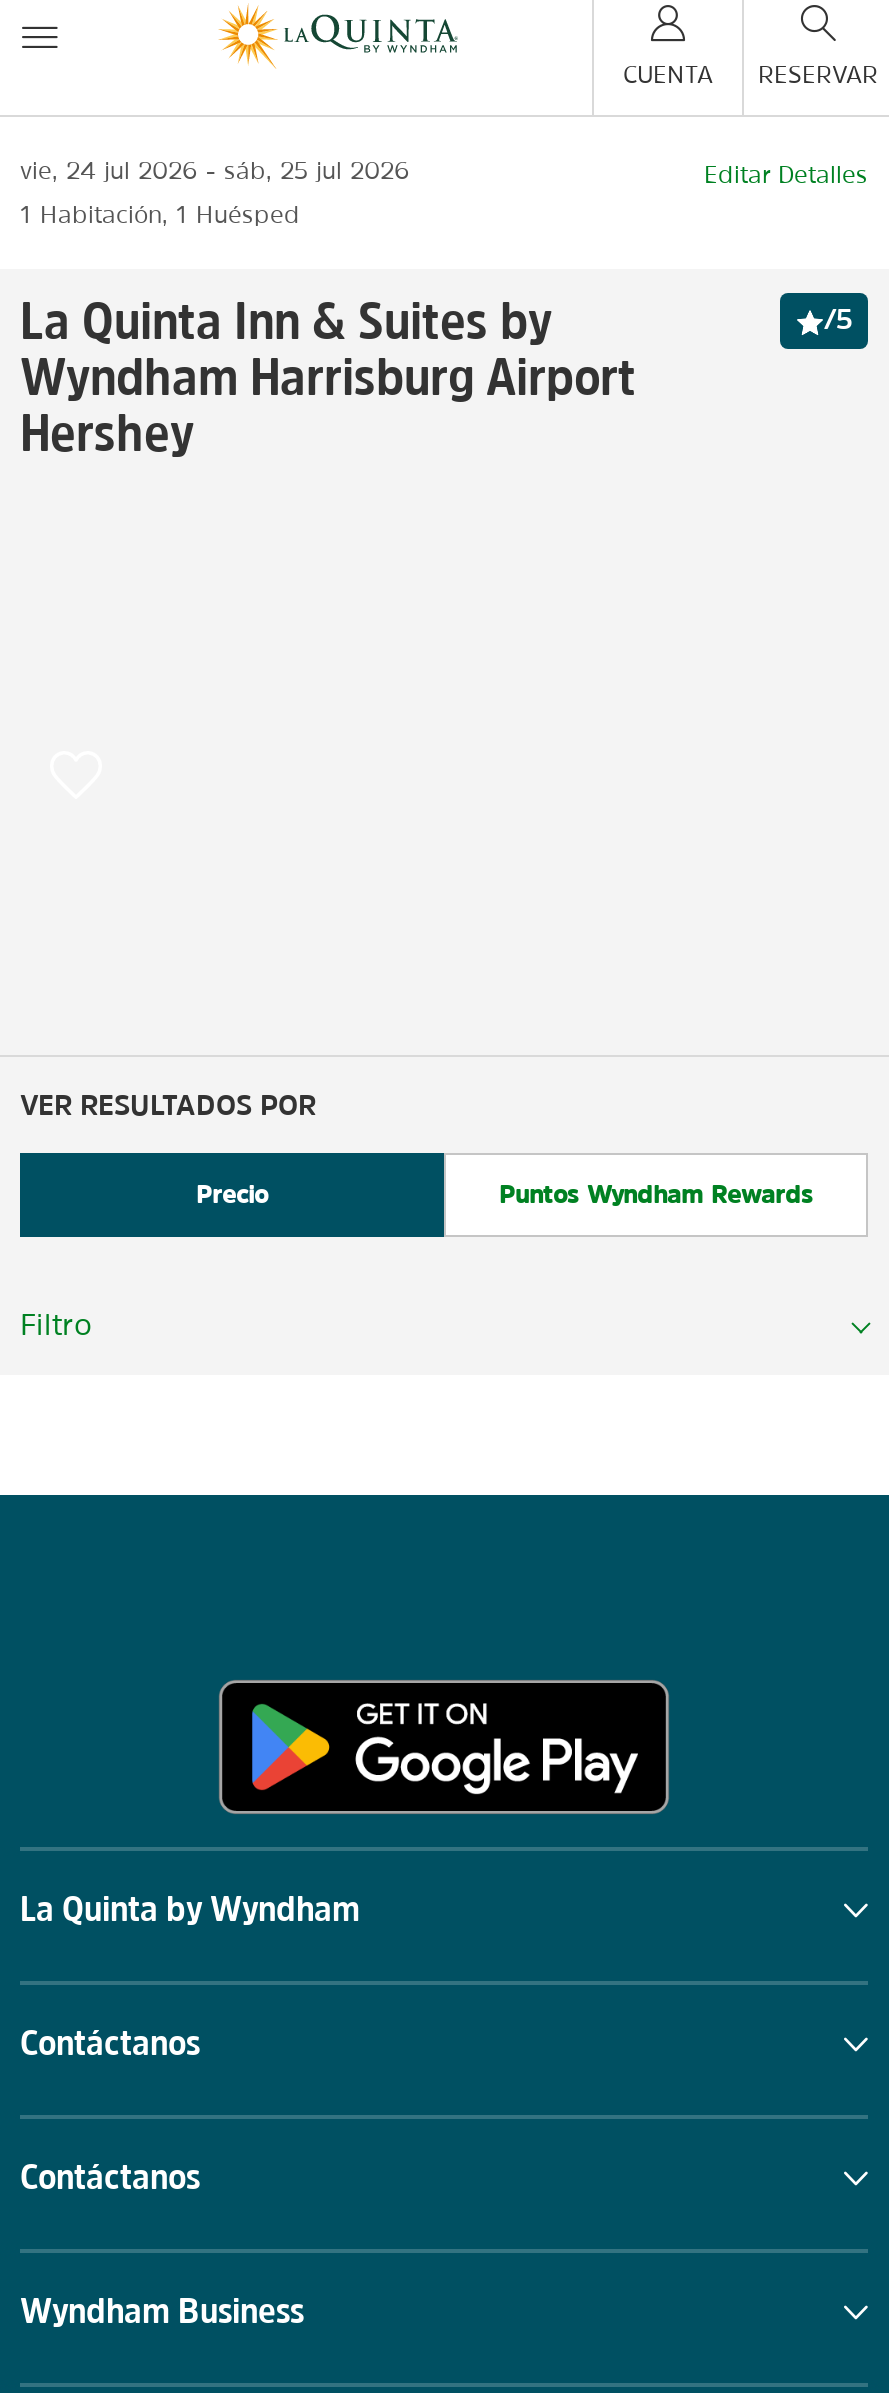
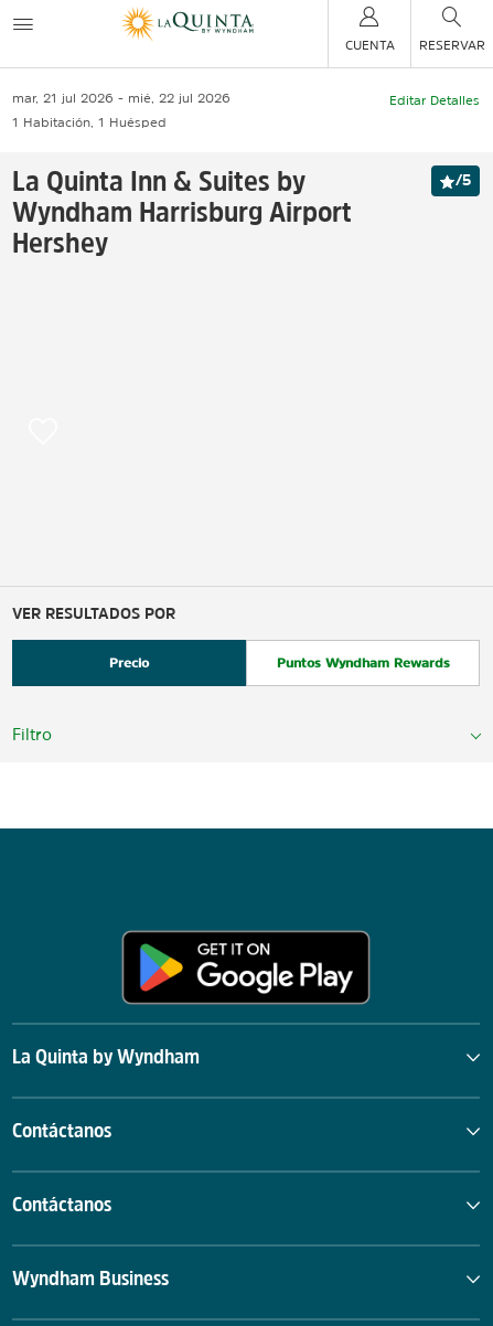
- vie, 24 jul 2026
+ mar, 21 jul 2026

- sáb, 25 jul 2026
+ mié, 22 jul 2026
